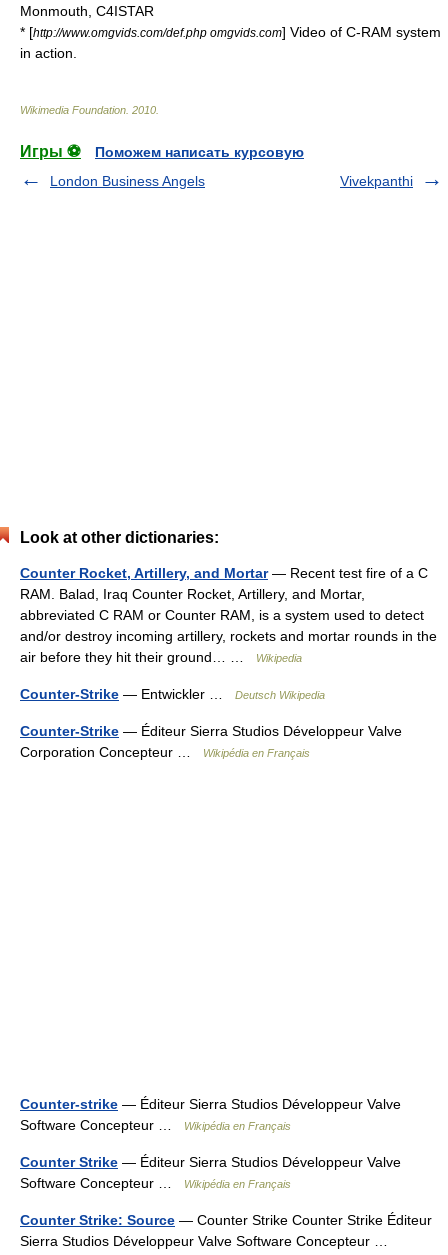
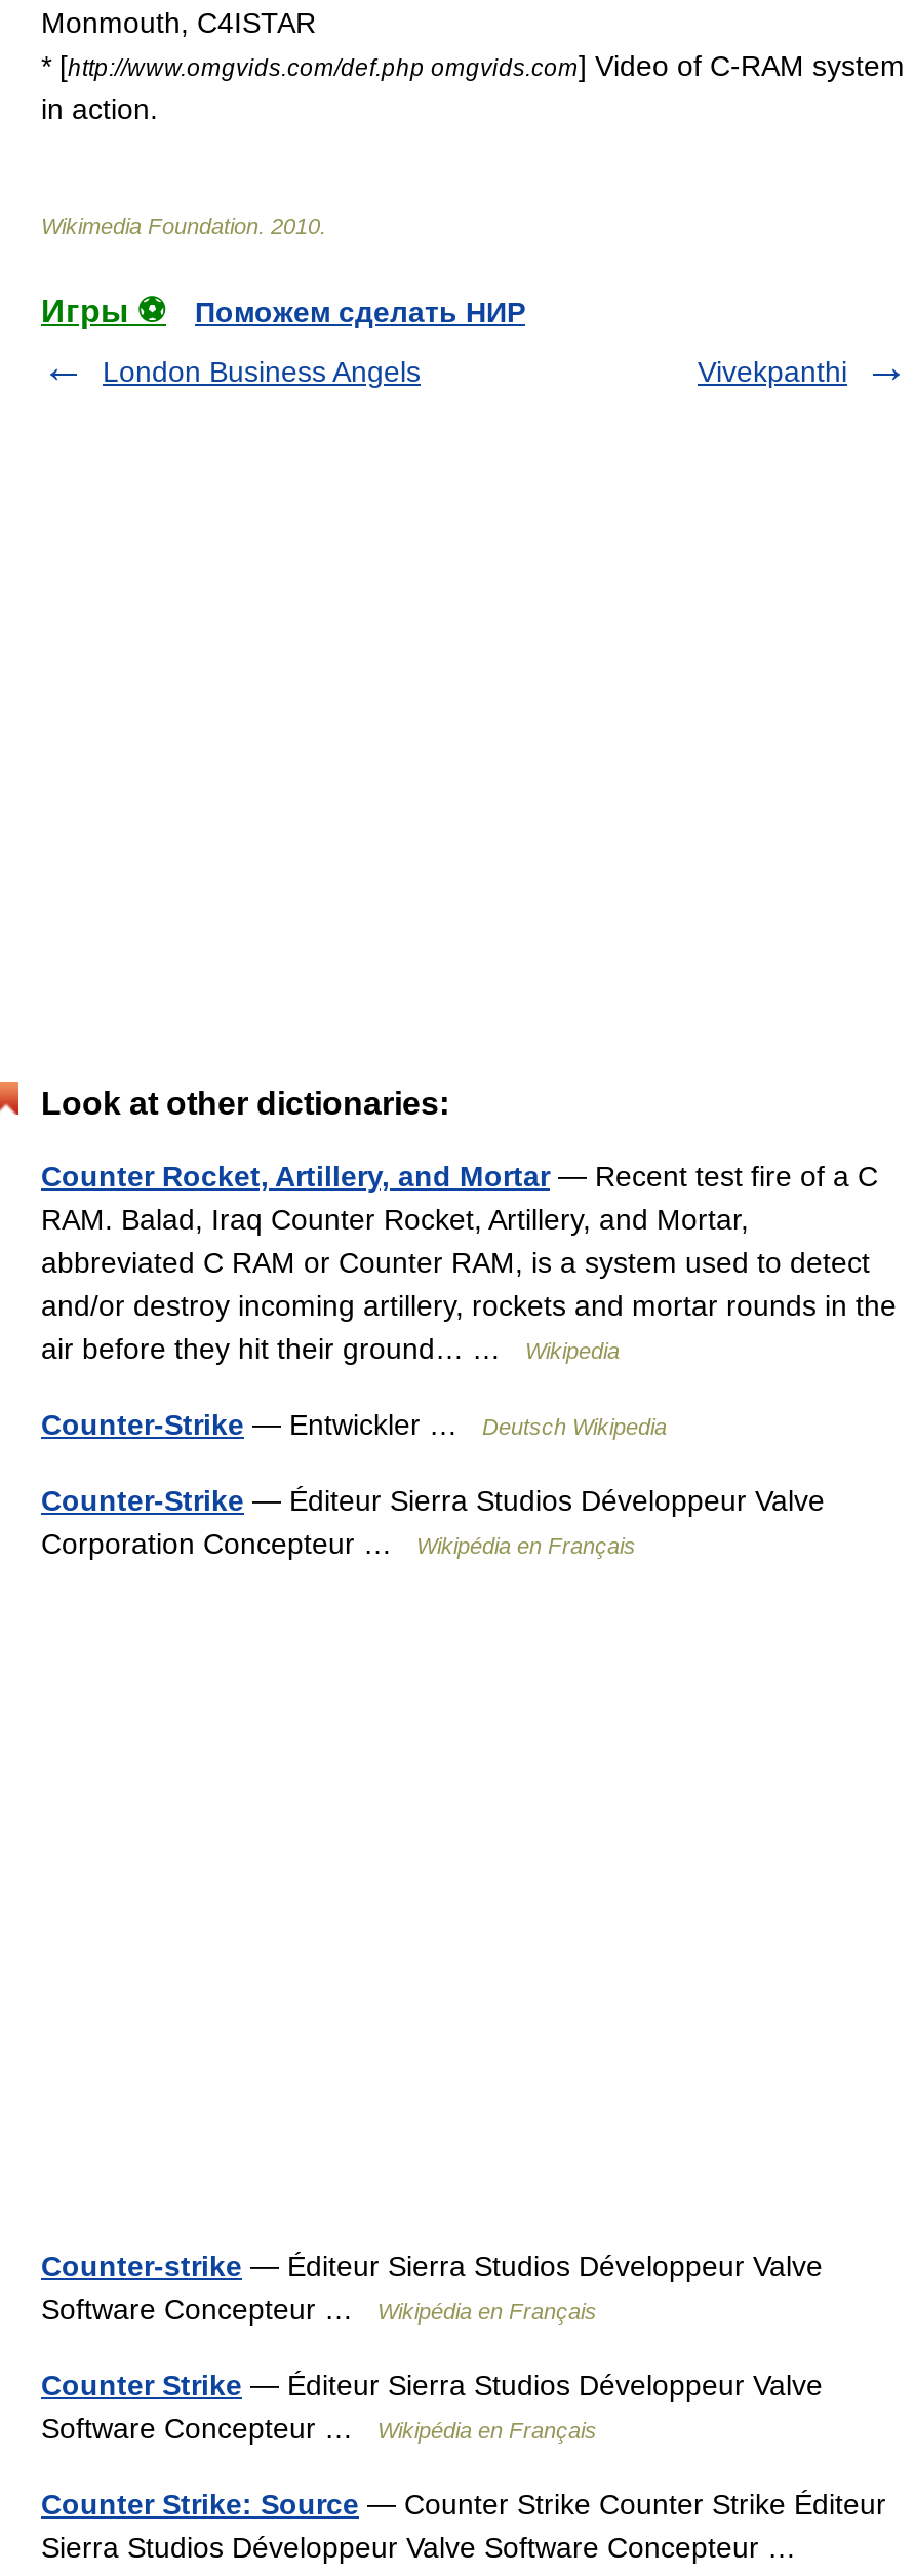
- Поможем написать курсовую
+ Поможем сделать НИР
